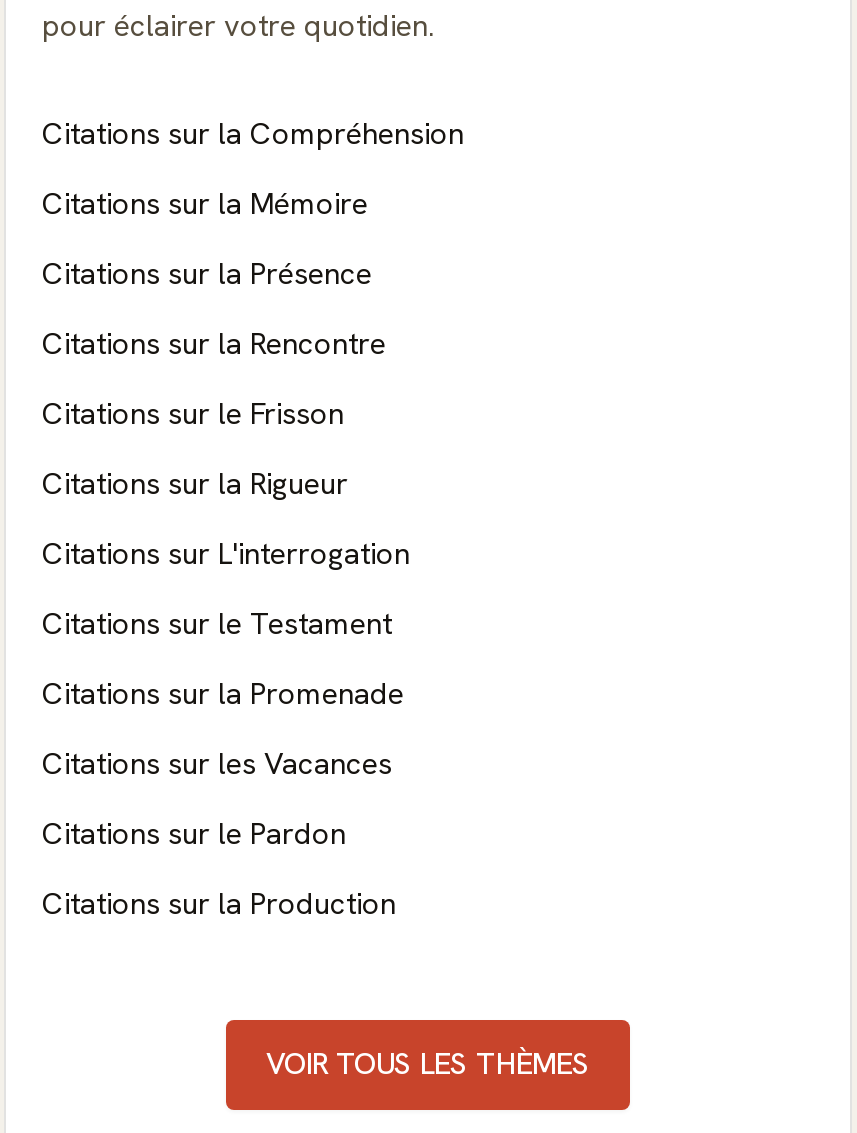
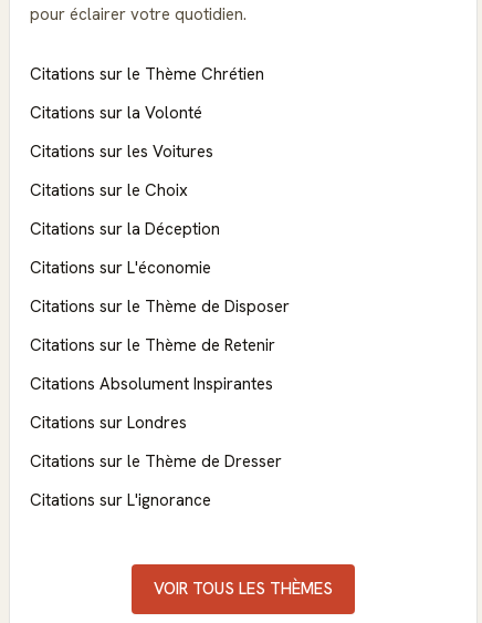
- Citations sur la Compréhension
+ Citations sur le Thème Chrétien

- Citations sur la Mémoire
+ Citations sur la Volonté

- Citations sur la Présence
+ Citations sur les Voitures

- Citations sur la Rencontre
+ Citations sur le Choix

- Citations sur le Frisson
+ Citations sur la Déception

- Citations sur la Rigueur
+ Citations sur L'économie

- Citations sur L'interrogation
+ Citations sur le Thème de Disposer

- Citations sur le Testament
+ Citations sur le Thème de Retenir

- Citations sur la Promenade
+ Citations Absolument Inspirantes

- Citations sur les Vacances
+ Citations sur Londres

- Citations sur le Pardon
+ Citations sur le Thème de Dresser

- Citations sur la Production
+ Citations sur L'ignorance
